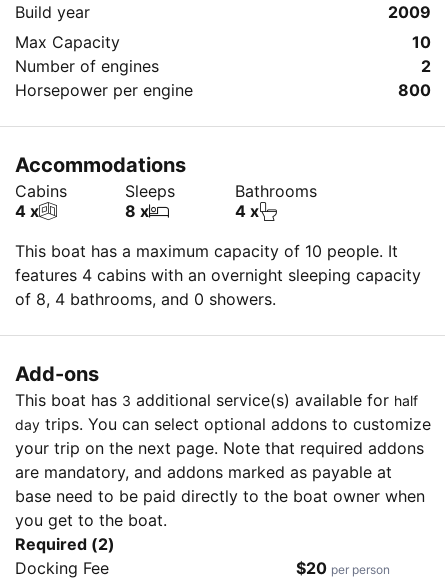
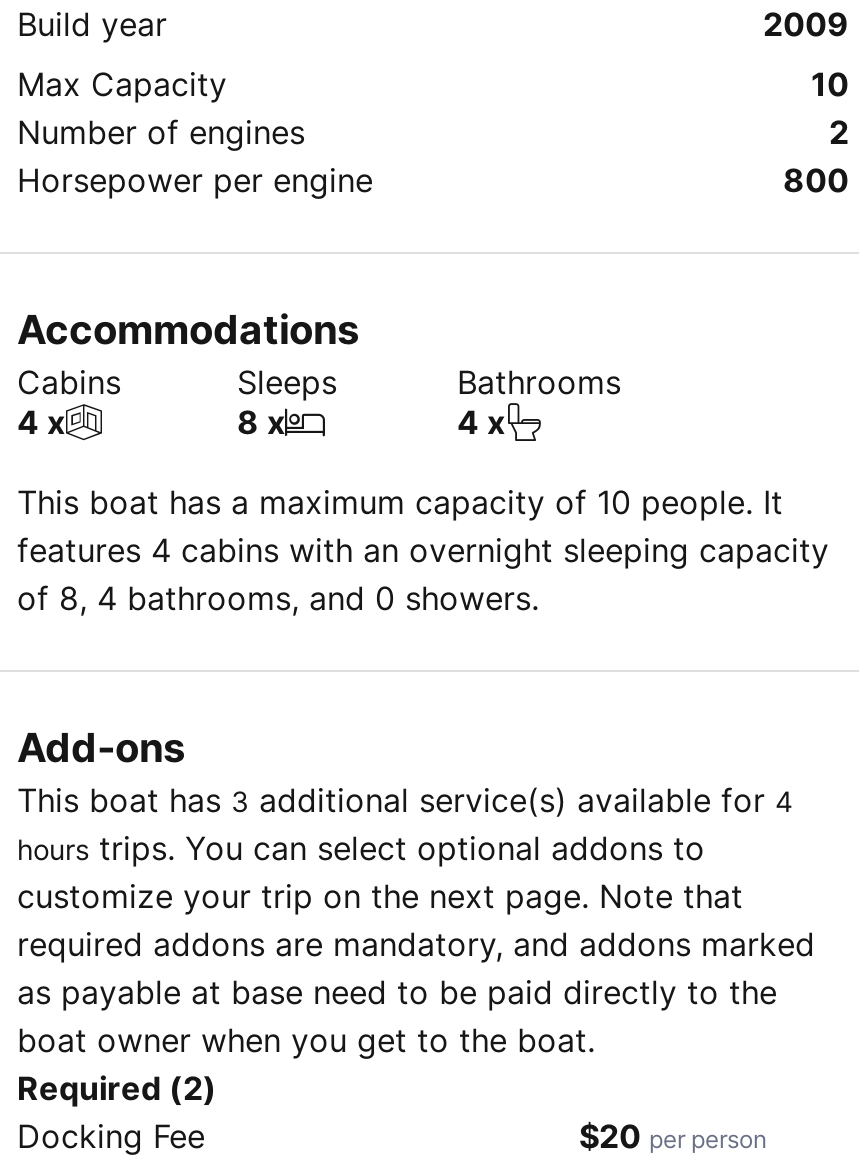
- This boat has 3 additional service(s) available for half
- day trips. You can select optional addons to customize
- your trip on the next page. Note that required addons
- are mandatory, and addons marked as payable at
- base need to be paid directly to the boat owner when
- you get to the boat.
+ This boat has 3 additional service(s) available for 4
+ hours trips. You can select optional addons to
+ customize your trip on the next page. Note that
+ required addons are mandatory, and addons marked
+ as payable at base need to be paid directly to the
+ boat owner when you get to the boat.
